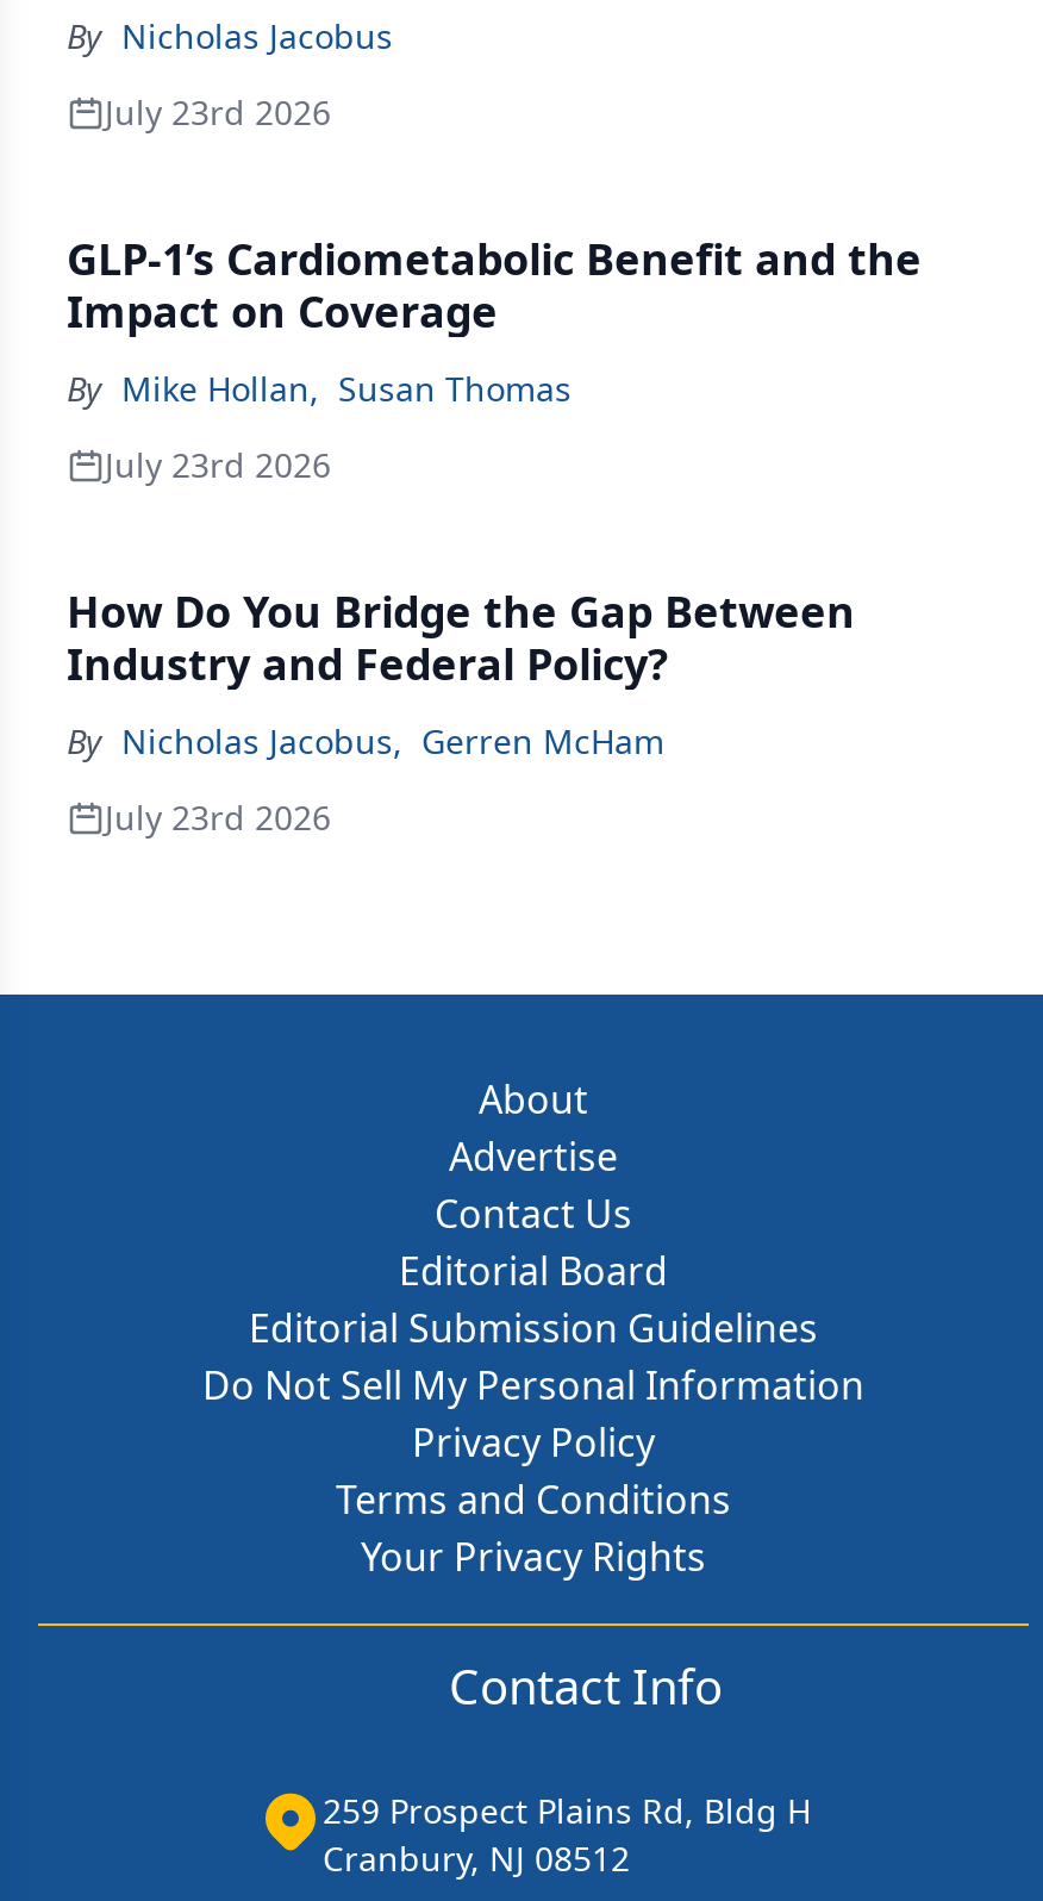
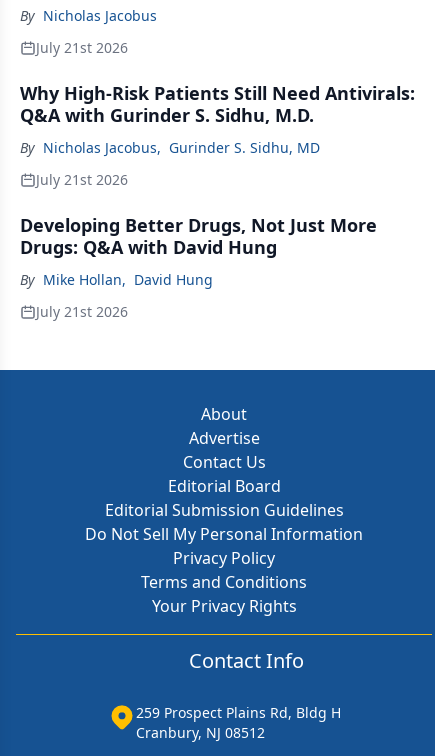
- July 23rd 2026
+ July 21st 2026

- GLP-1’s Cardiometabolic Benefit and the
- Impact on Coverage
+ Why High-Risk Patients Still Need Antivirals:
+ Q&A with Gurinder S. Sidhu, M.D.

- By Mike Hollan, Susan Thomas
+ By Nicholas Jacobus, Gurinder S. Sidhu, MD

- July 23rd 2026
+ July 21st 2026

- How Do You Bridge the Gap Between
- Industry and Federal Policy?
+ Developing Better Drugs, Not Just More
+ Drugs: Q&A with David Hung

- By Nicholas Jacobus, Gerren McHam
+ By Mike Hollan, David Hung

- July 23rd 2026
+ July 21st 2026
